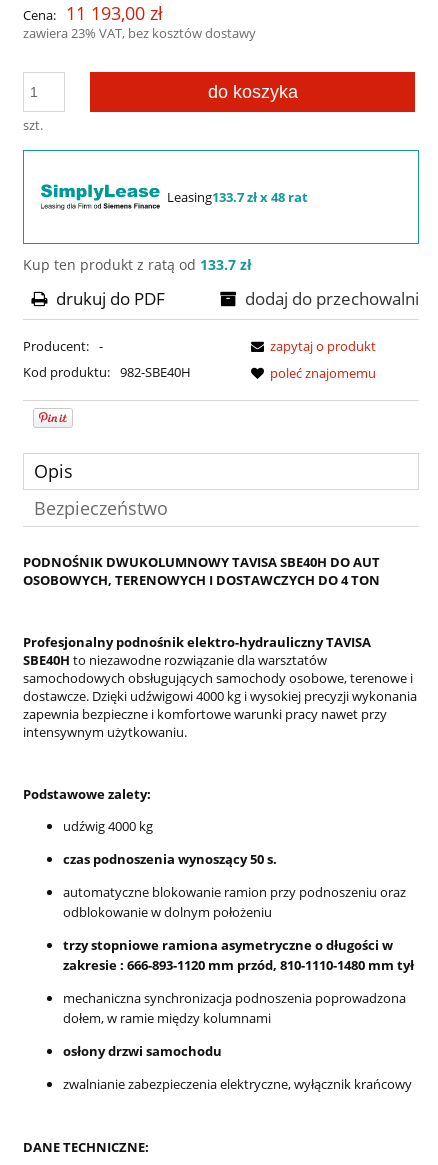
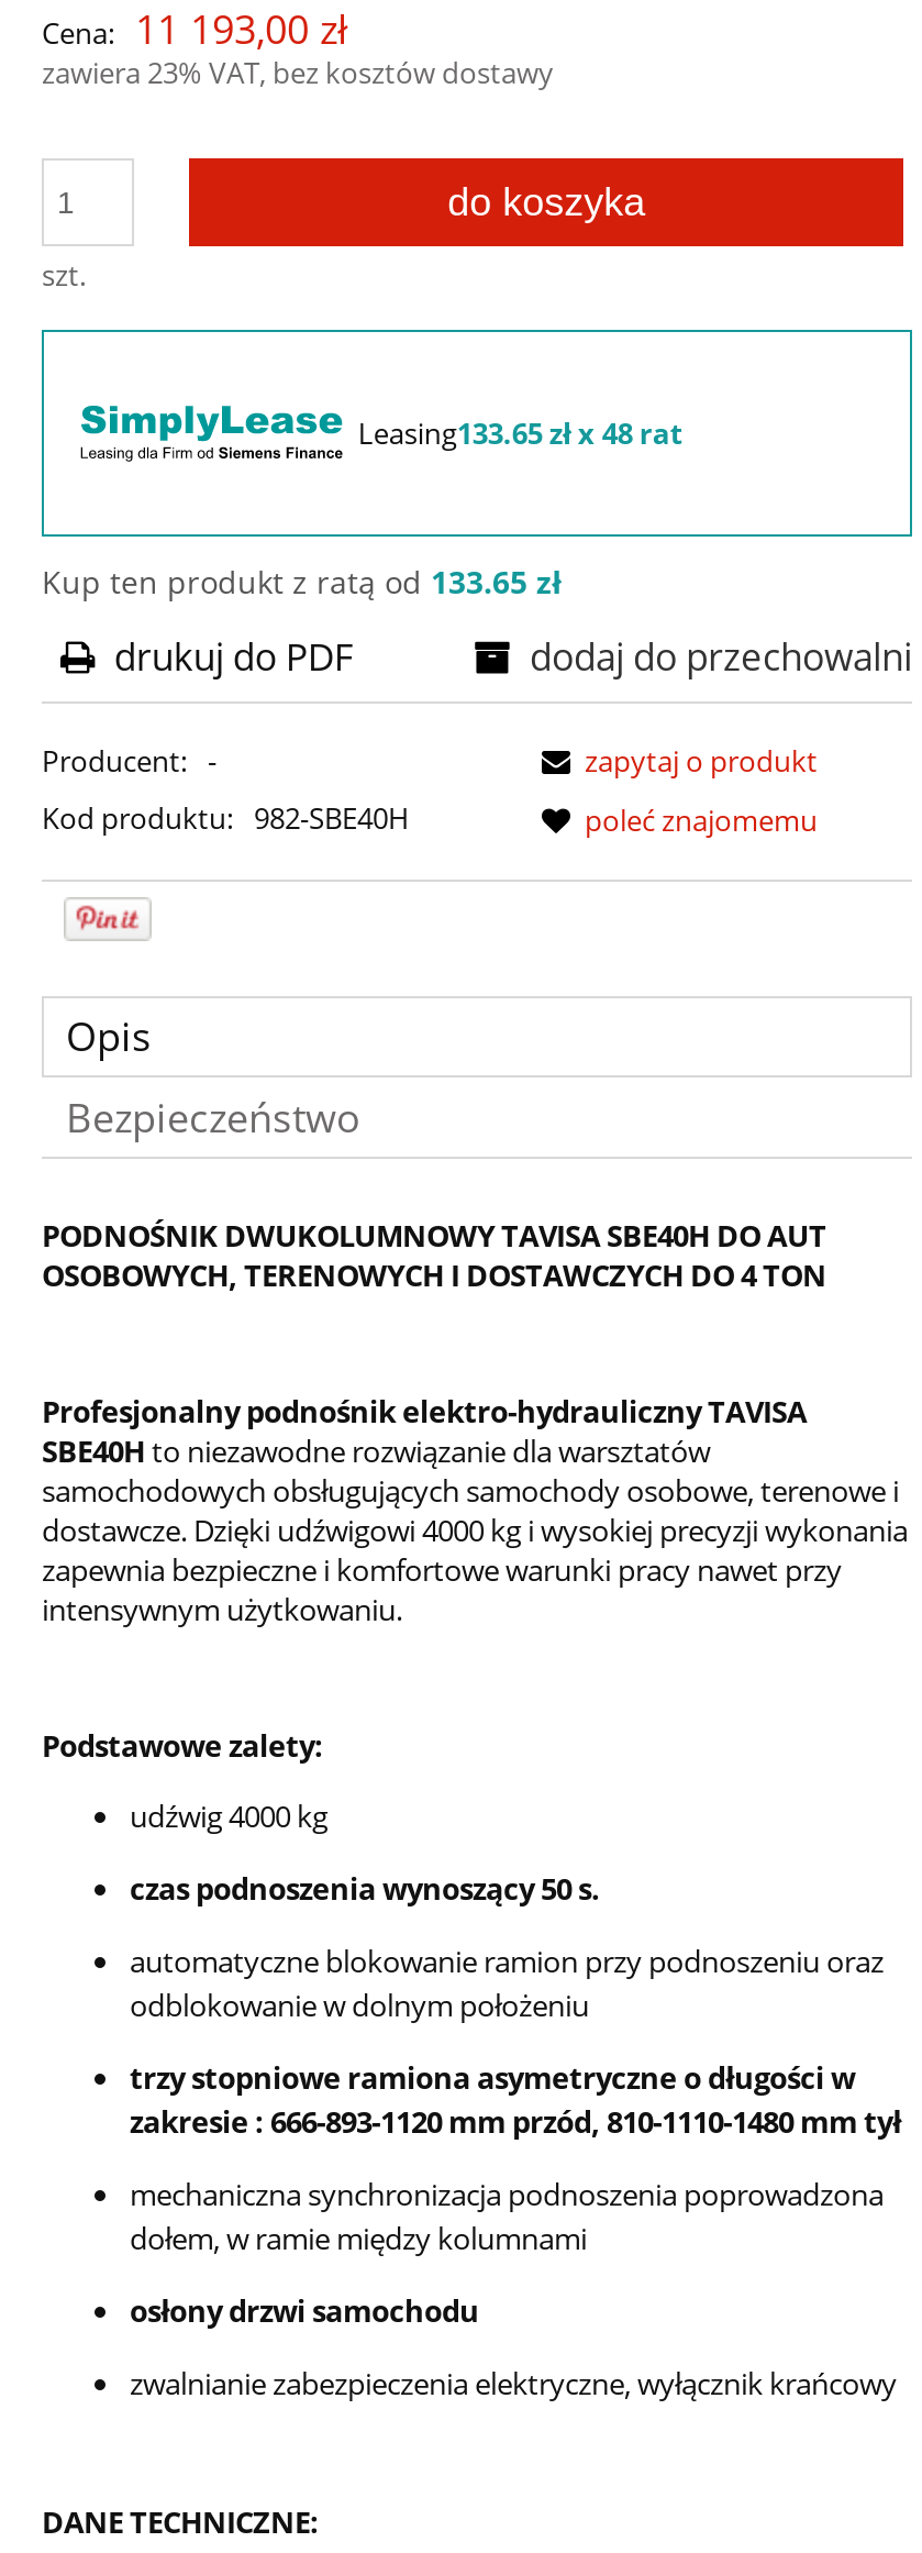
- Leasing133.7 zł x 48 rat
+ Leasing133.65 zł x 48 rat

- Kup ten produkt z ratą od 133.7 zł
+ Kup ten produkt z ratą od 133.65 zł
